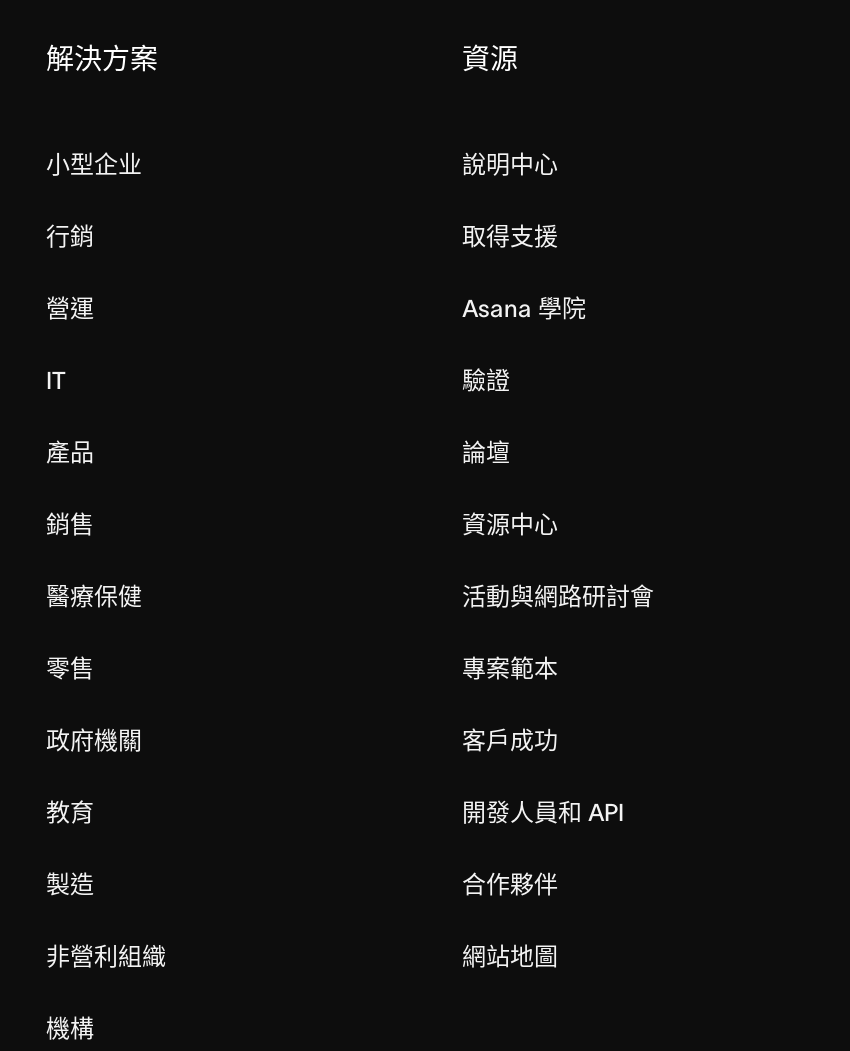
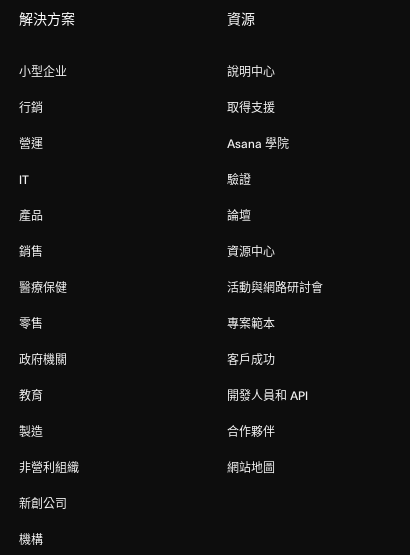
+ 新創公司
